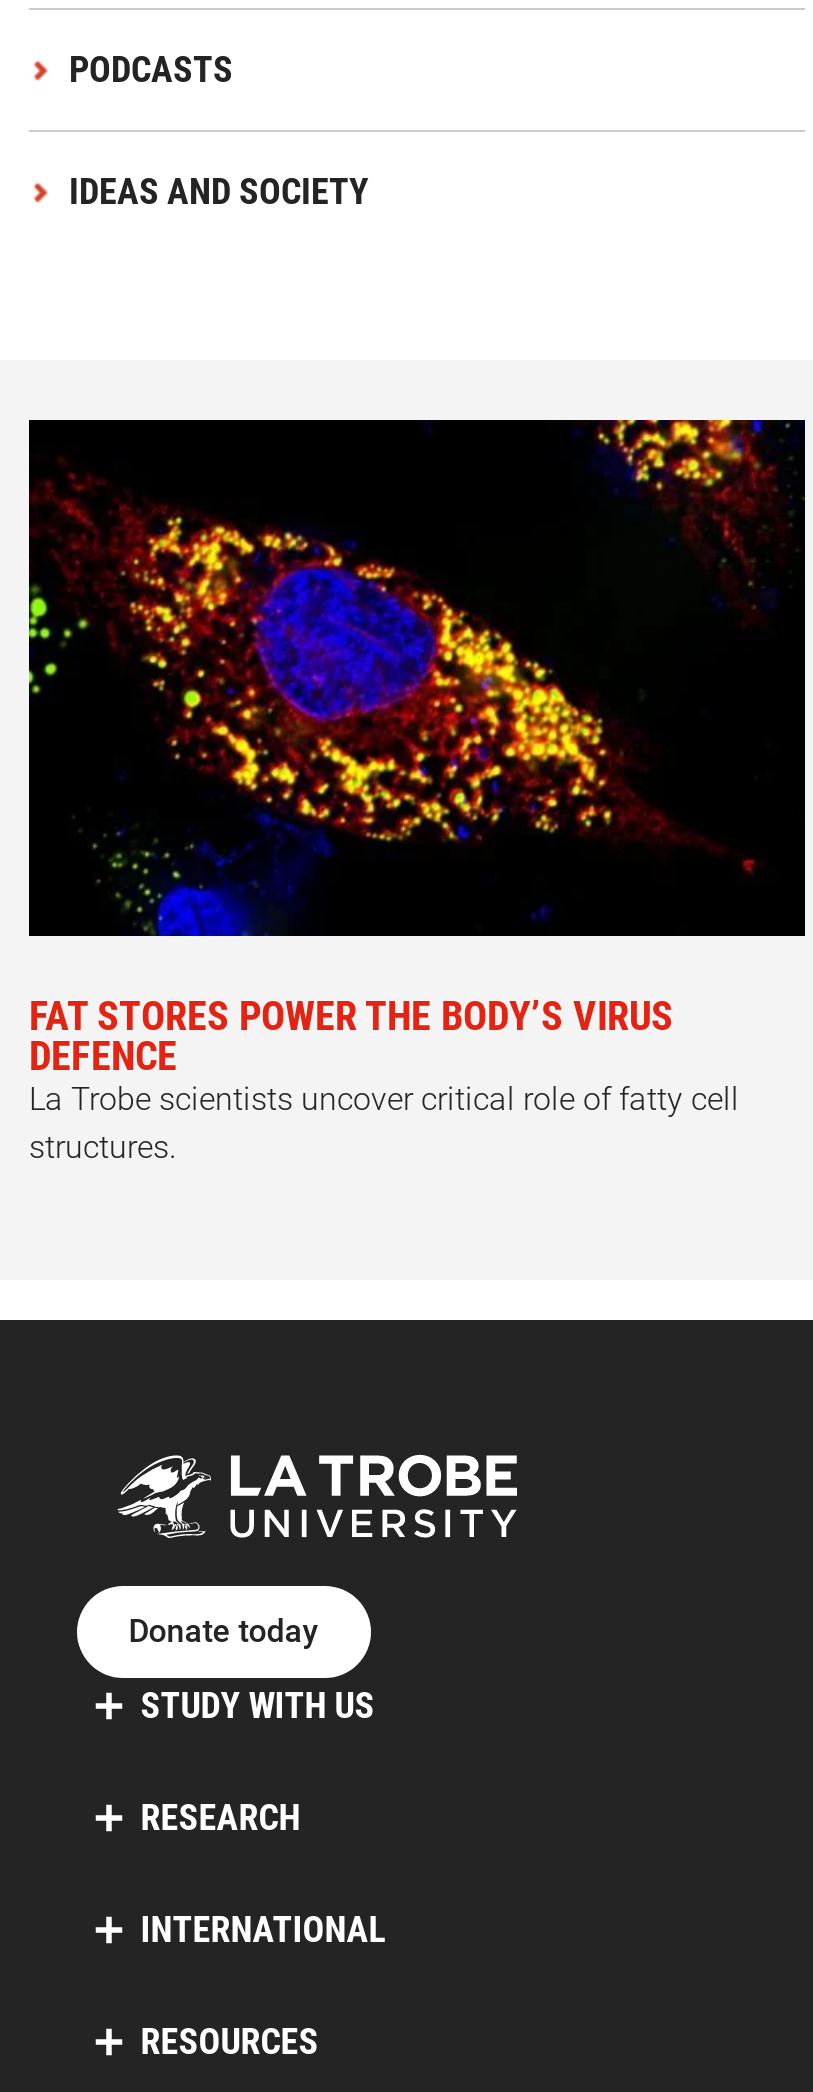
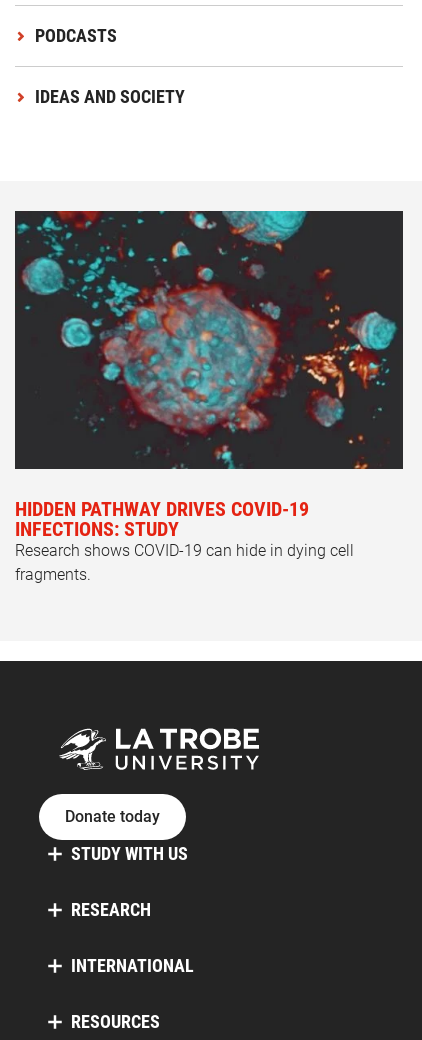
- [image]
- FAT STORES POWER THE BODY’S VIRUS
- DEFENCE
- La Trobe scientists uncover critical role of fatty cell
- structures.
+ [image]
+ HIDDEN PATHWAY DRIVES COVID-19
+ INFECTIONS: STUDY
+ Research shows COVID-19 can hide in dying cell
+ fragments.
